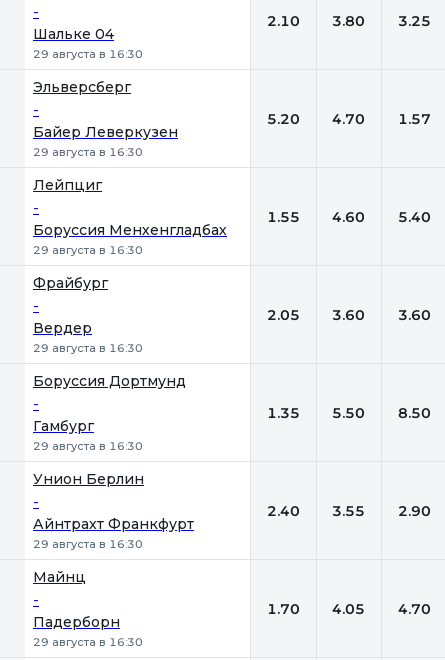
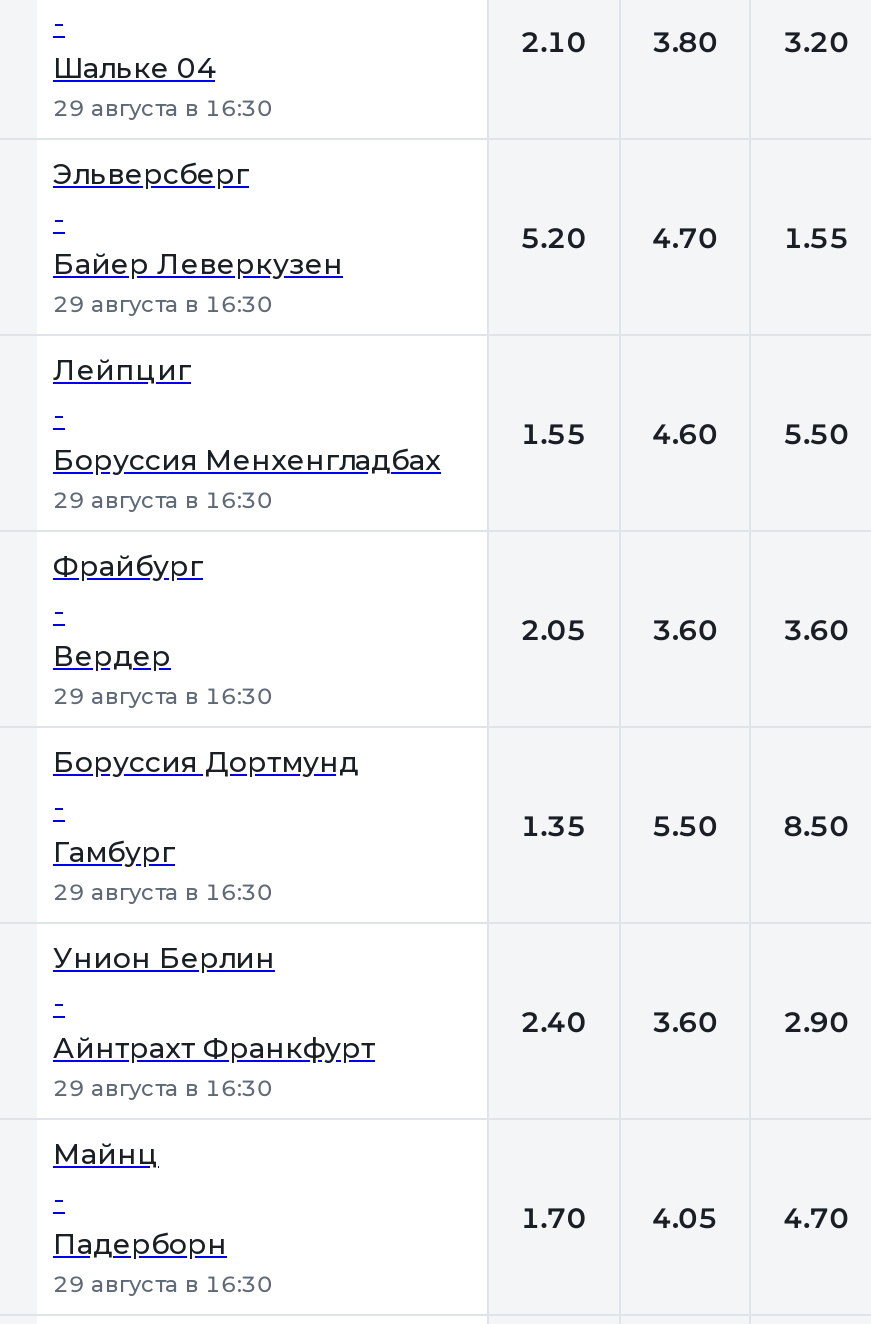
- 2.10 3.80 3.25
+ 2.10 3.80 3.20

- 5.20 4.70 1.57
+ 5.20 4.70 1.55

- 1.55 4.60 5.40
+ 1.55 4.60 5.50

- 2.40 3.55 2.90
+ 2.40 3.60 2.90
